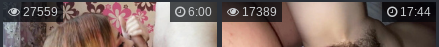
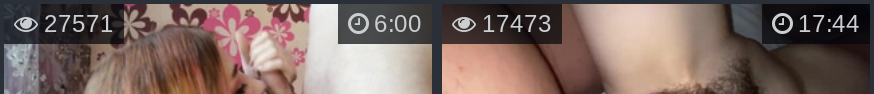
- 27559
+ 27571

- 6:00 17389
+ 6:00 17473
